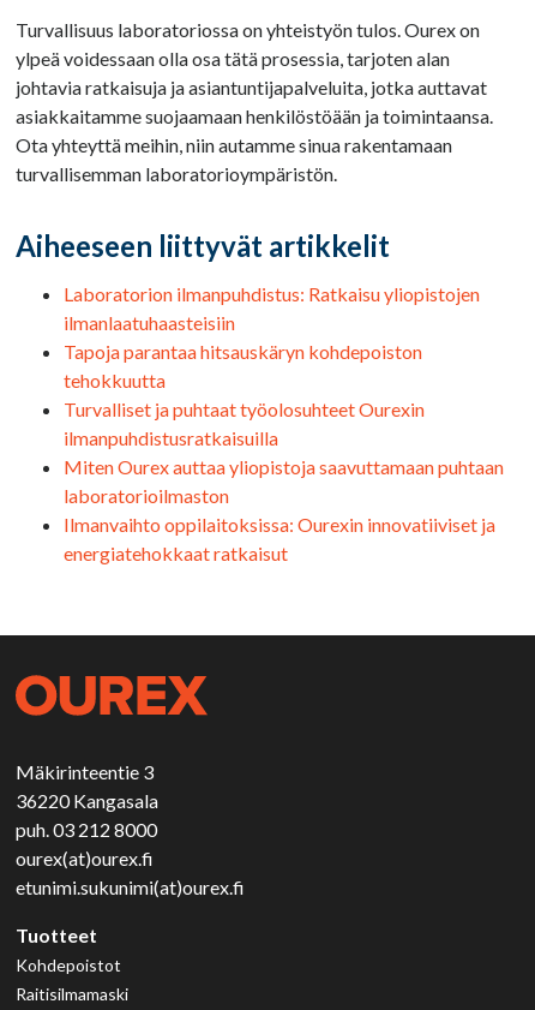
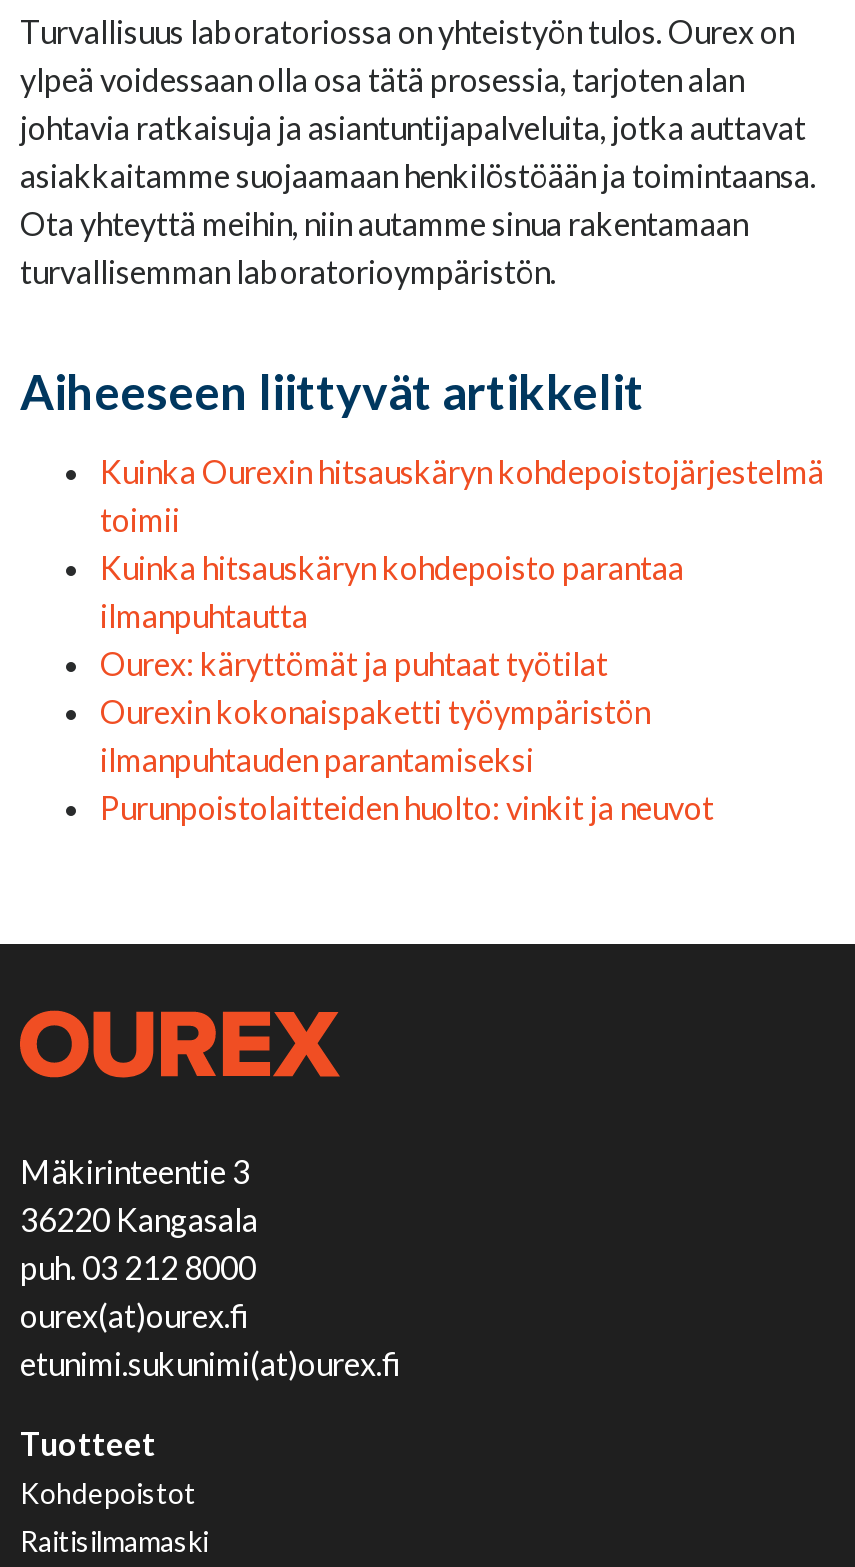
- Laboratorion ilmanpuhdistus: Ratkaisu yliopistojen
- ilmanlaatuhaasteisiin
- Tapoja parantaa hitsauskäryn kohdepoiston
- tehokkuutta
- Turvalliset ja puhtaat työolosuhteet Ourexin
- ilmanpuhdistusratkaisuilla
- Miten Ourex auttaa yliopistoja saavuttamaan puhtaan
- laboratorioilmaston
- Ilmanvaihto oppilaitoksissa: Ourexin innovatiiviset ja
- energiatehokkaat ratkaisut
+ Kuinka Ourexin hitsauskäryn kohdepoistojärjestelmä
+ toimii
+ Kuinka hitsauskäryn kohdepoisto parantaa
+ ilmanpuhtautta
+ Ourex: käryttömät ja puhtaat työtilat
+ Ourexin kokonaispaketti työympäristön
+ ilmanpuhtauden parantamiseksi
+ Purunpoistolaitteiden huolto: vinkit ja neuvot
